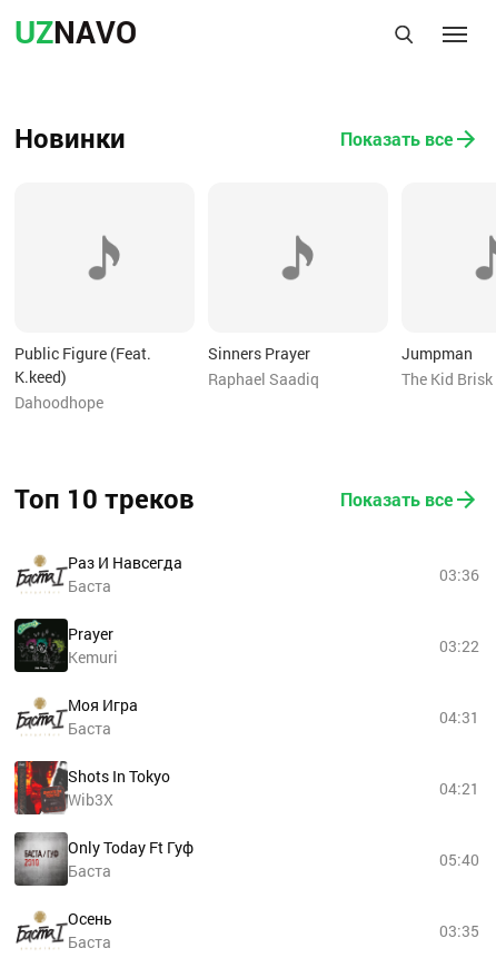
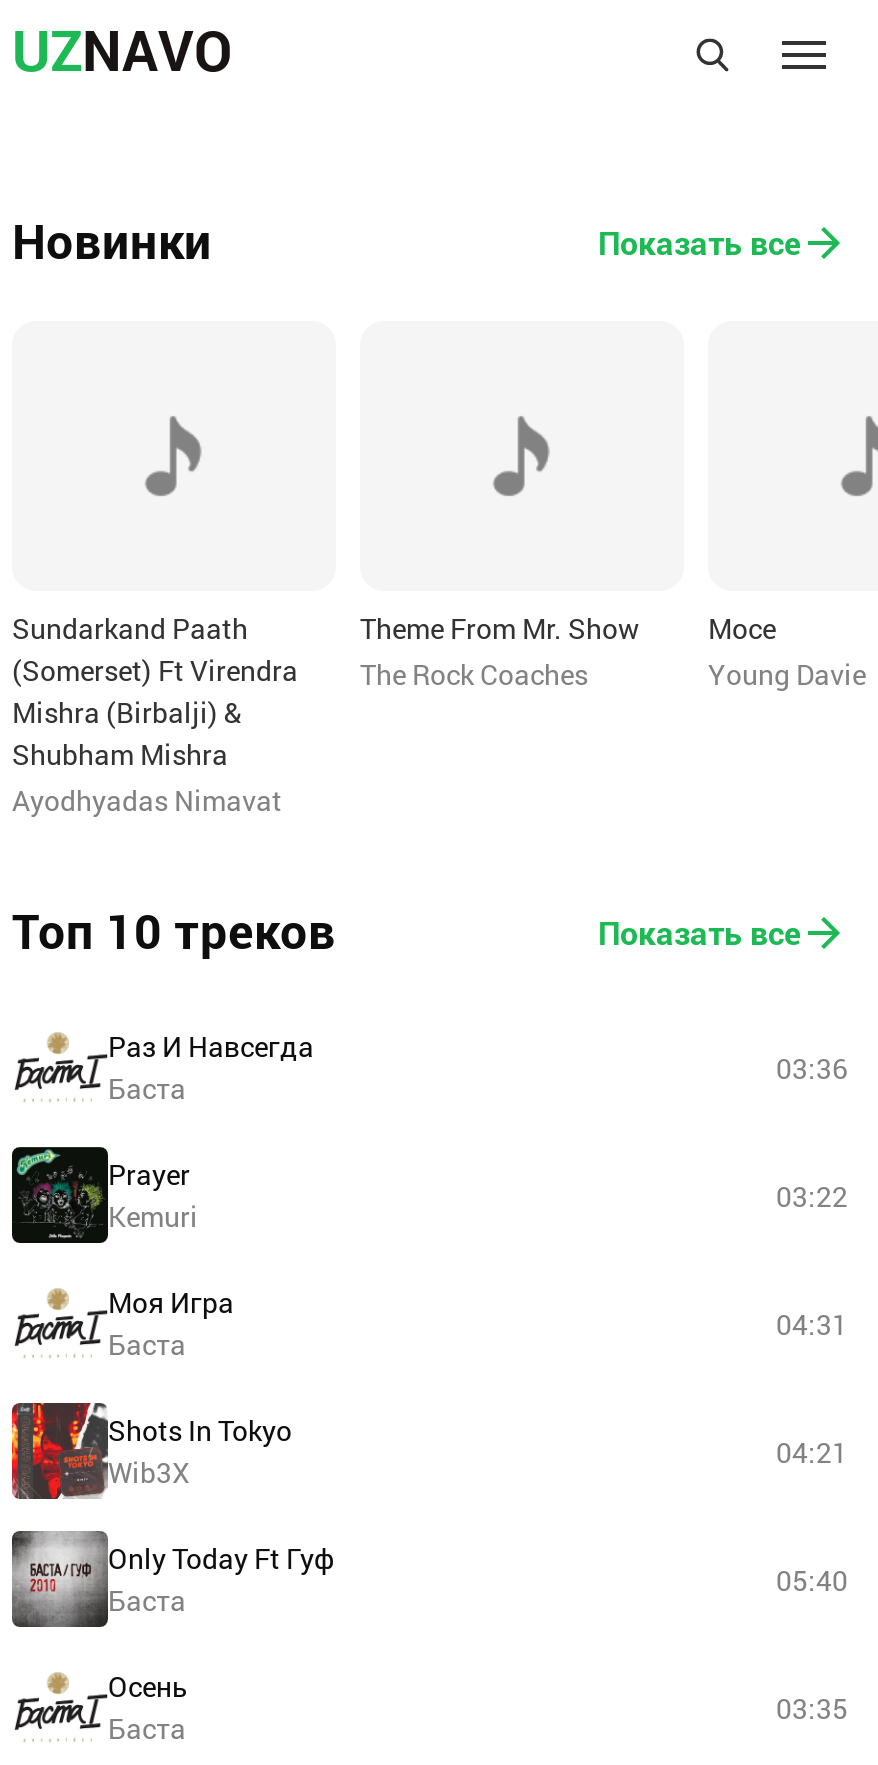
- Public Figure (Feat.
- K.keed)
- Dahoodhope
+ Sundarkand Paath
+ (Somerset) Ft Virendra
+ Mishra (Birbalji) &
+ Shubham Mishra
+ Ayodhyadas Nimavat

- Sinners Prayer
- Raphael Saadiq
+ Theme From Mr. Show
+ The Rock Coaches

- Jumpman
- The Kid Brisk
+ Moce
+ Young Davie
